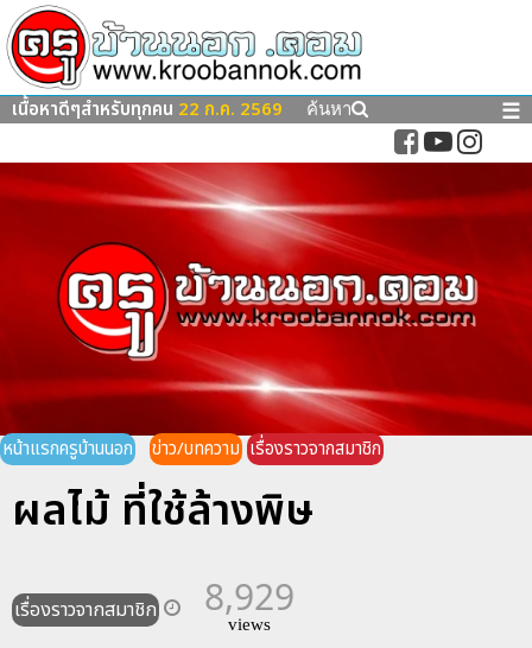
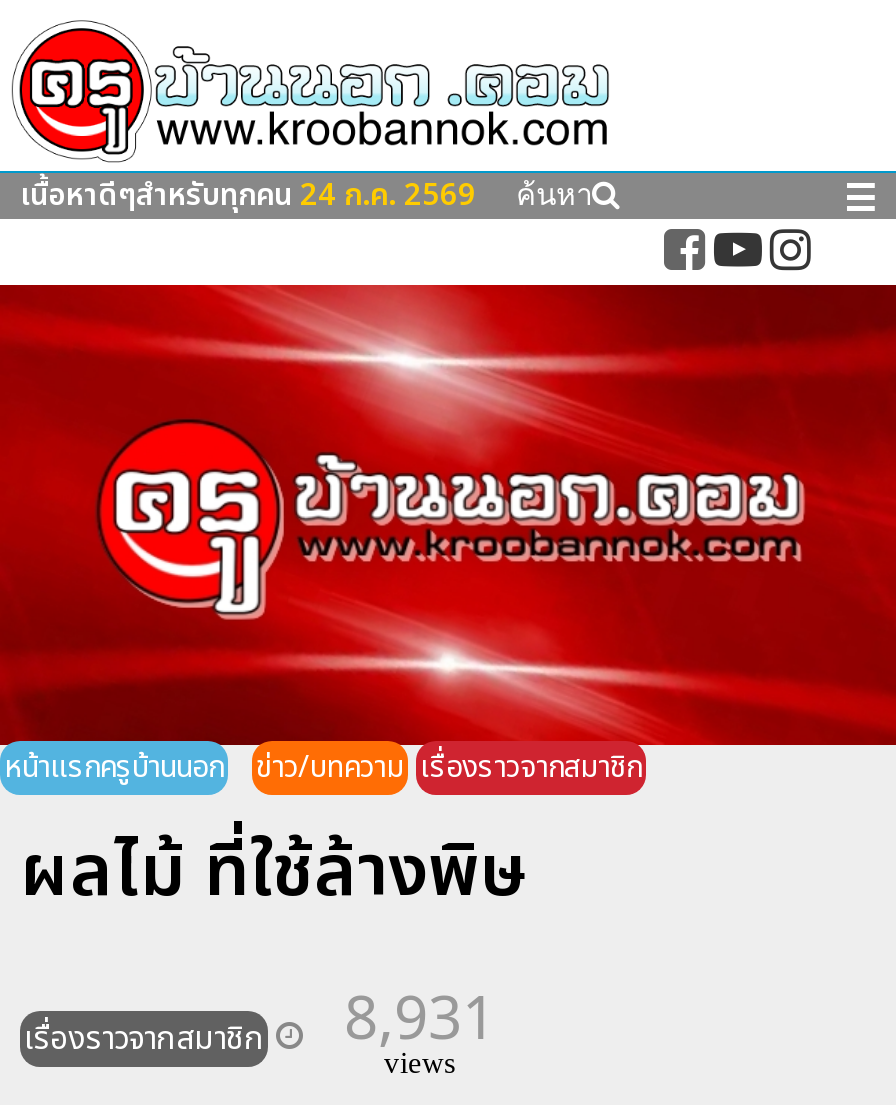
- เนื้อหาดีๆสำหรับทุกคน 22 ก.ค. 2569
+ เนื้อหาดีๆสำหรับทุกคน 24 ก.ค. 2569

- เรื่องราวจากสมาชิก 8,929
+ เรื่องราวจากสมาชิก 8,931
